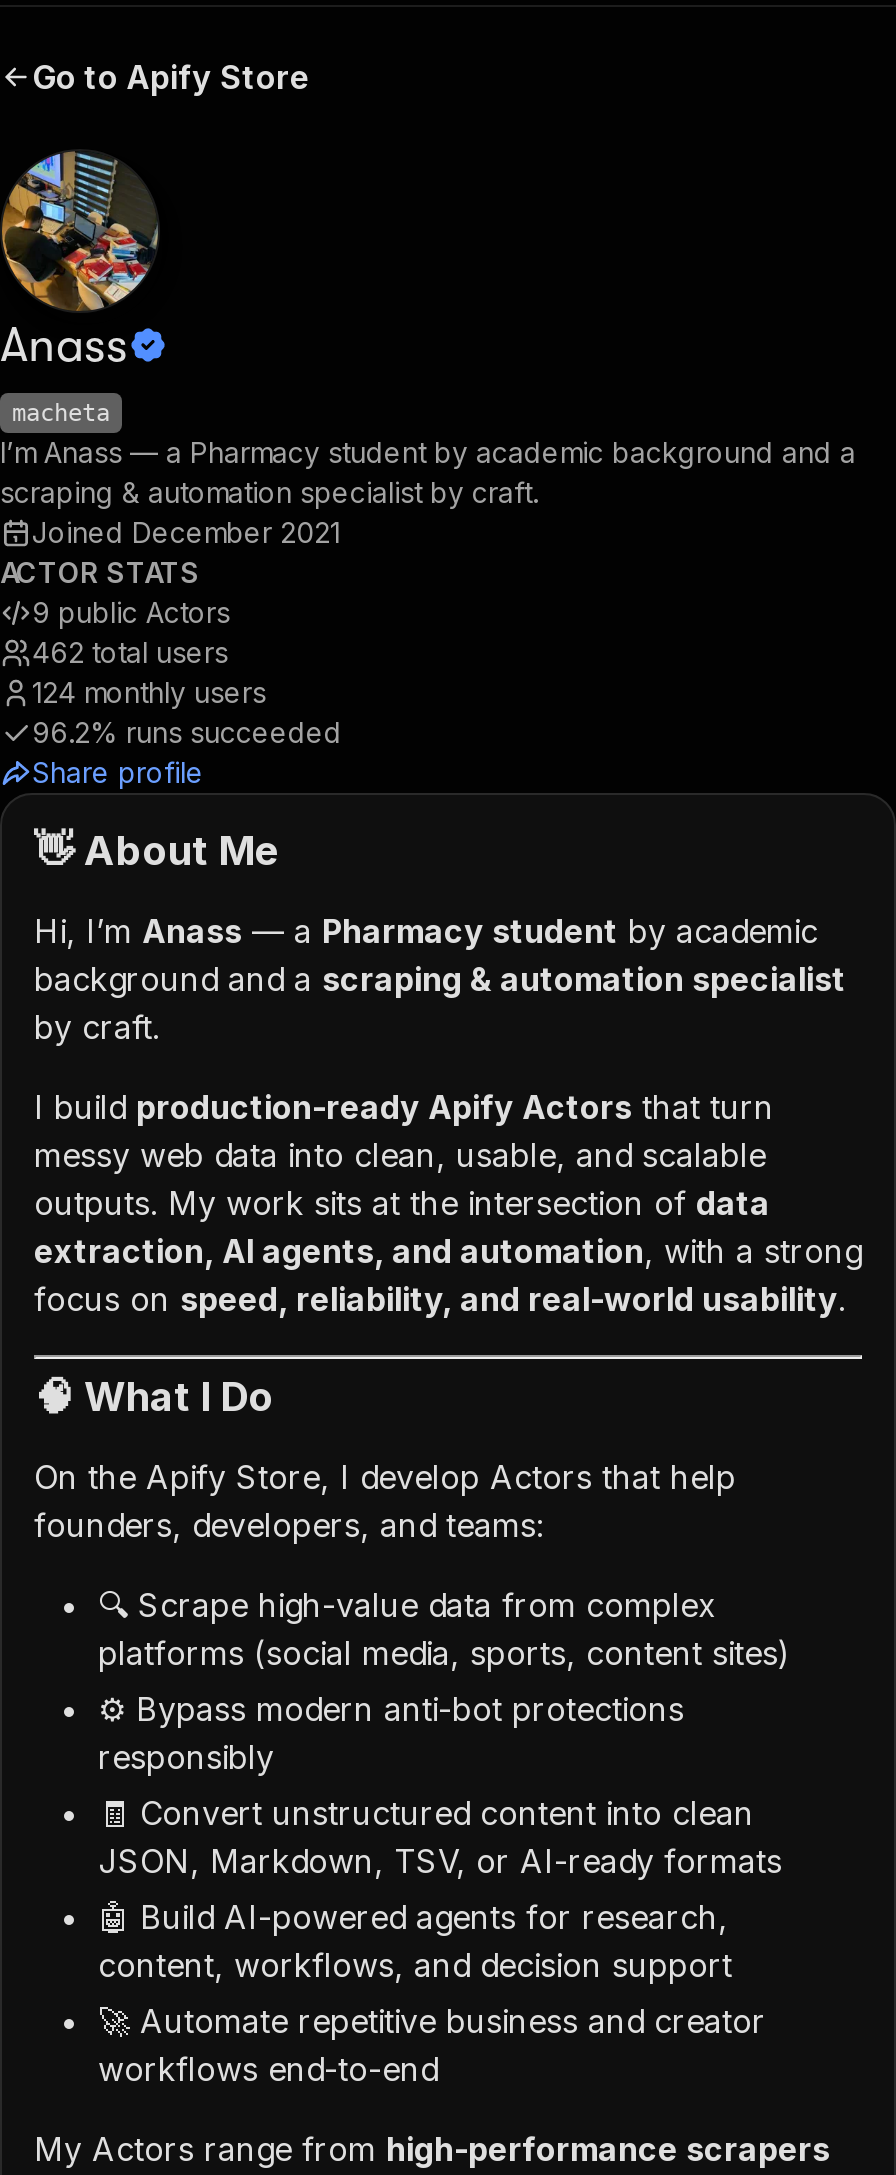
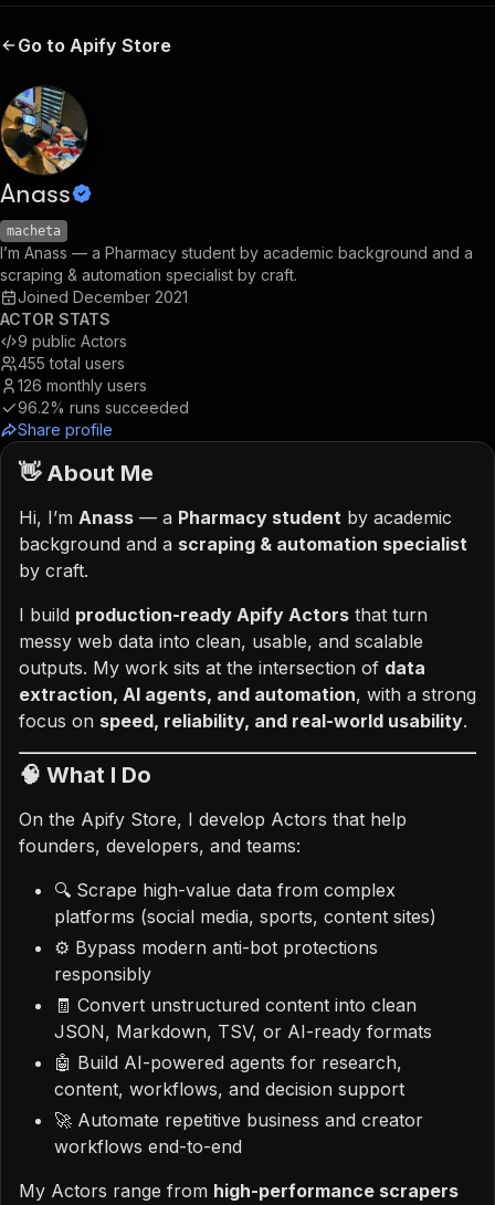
- 462 total users
+ 455 total users

- 124 monthly users
+ 126 monthly users
